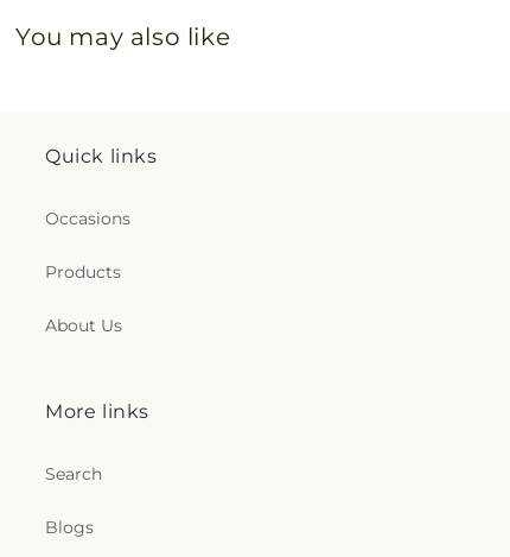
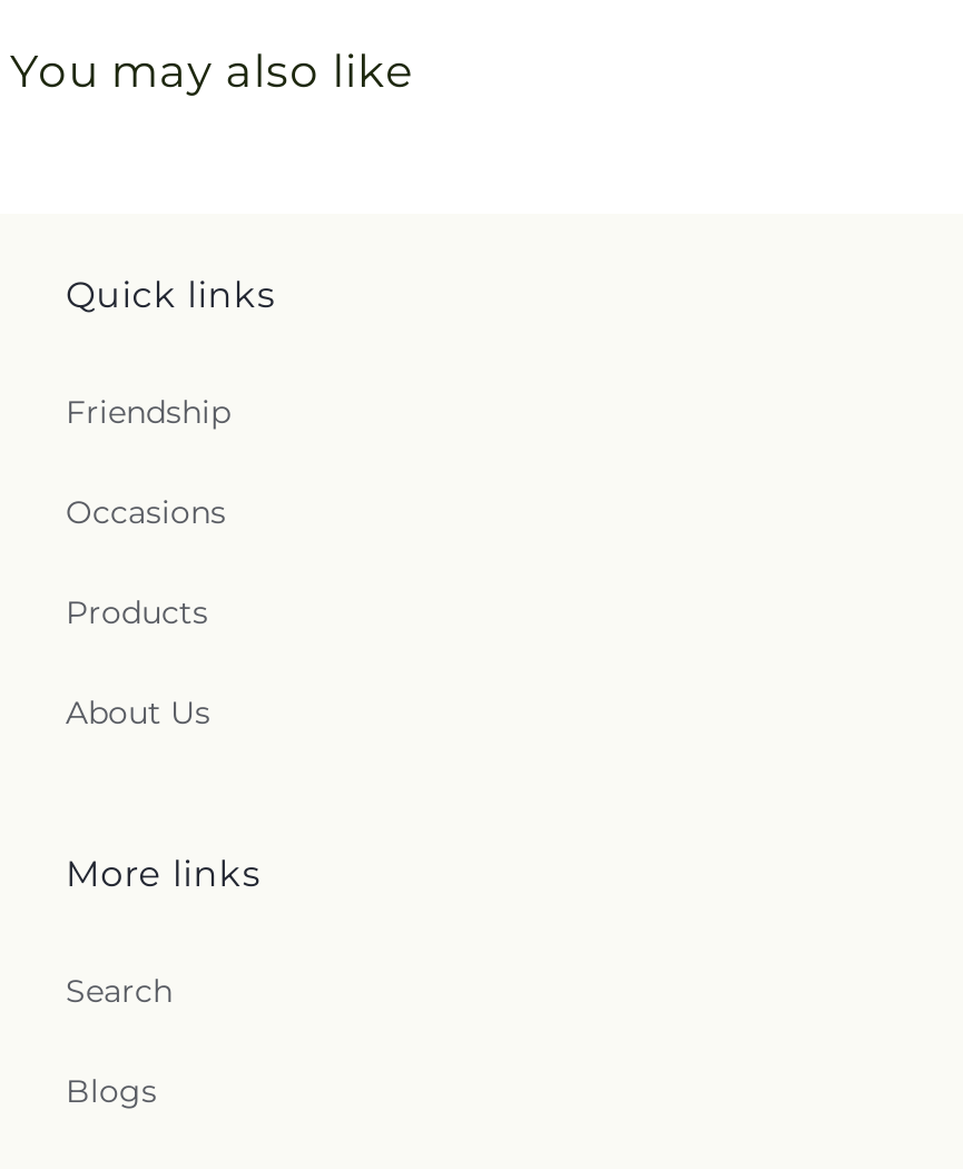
+ Friendship
